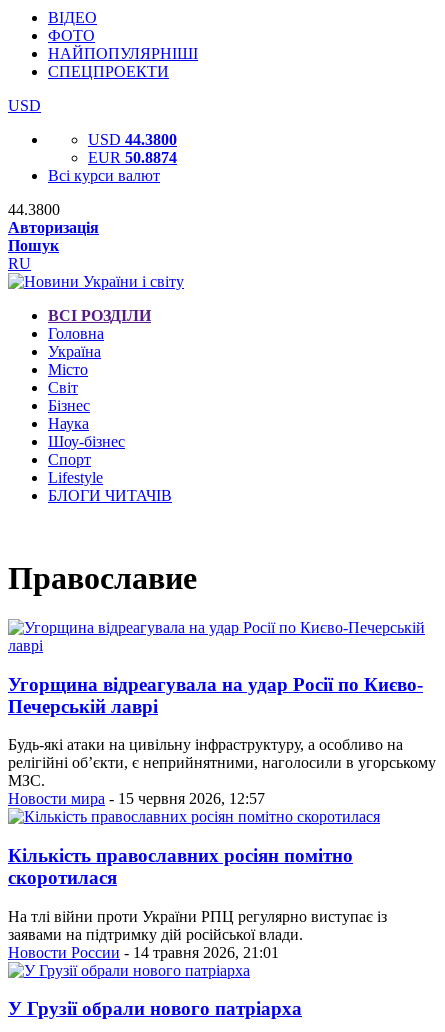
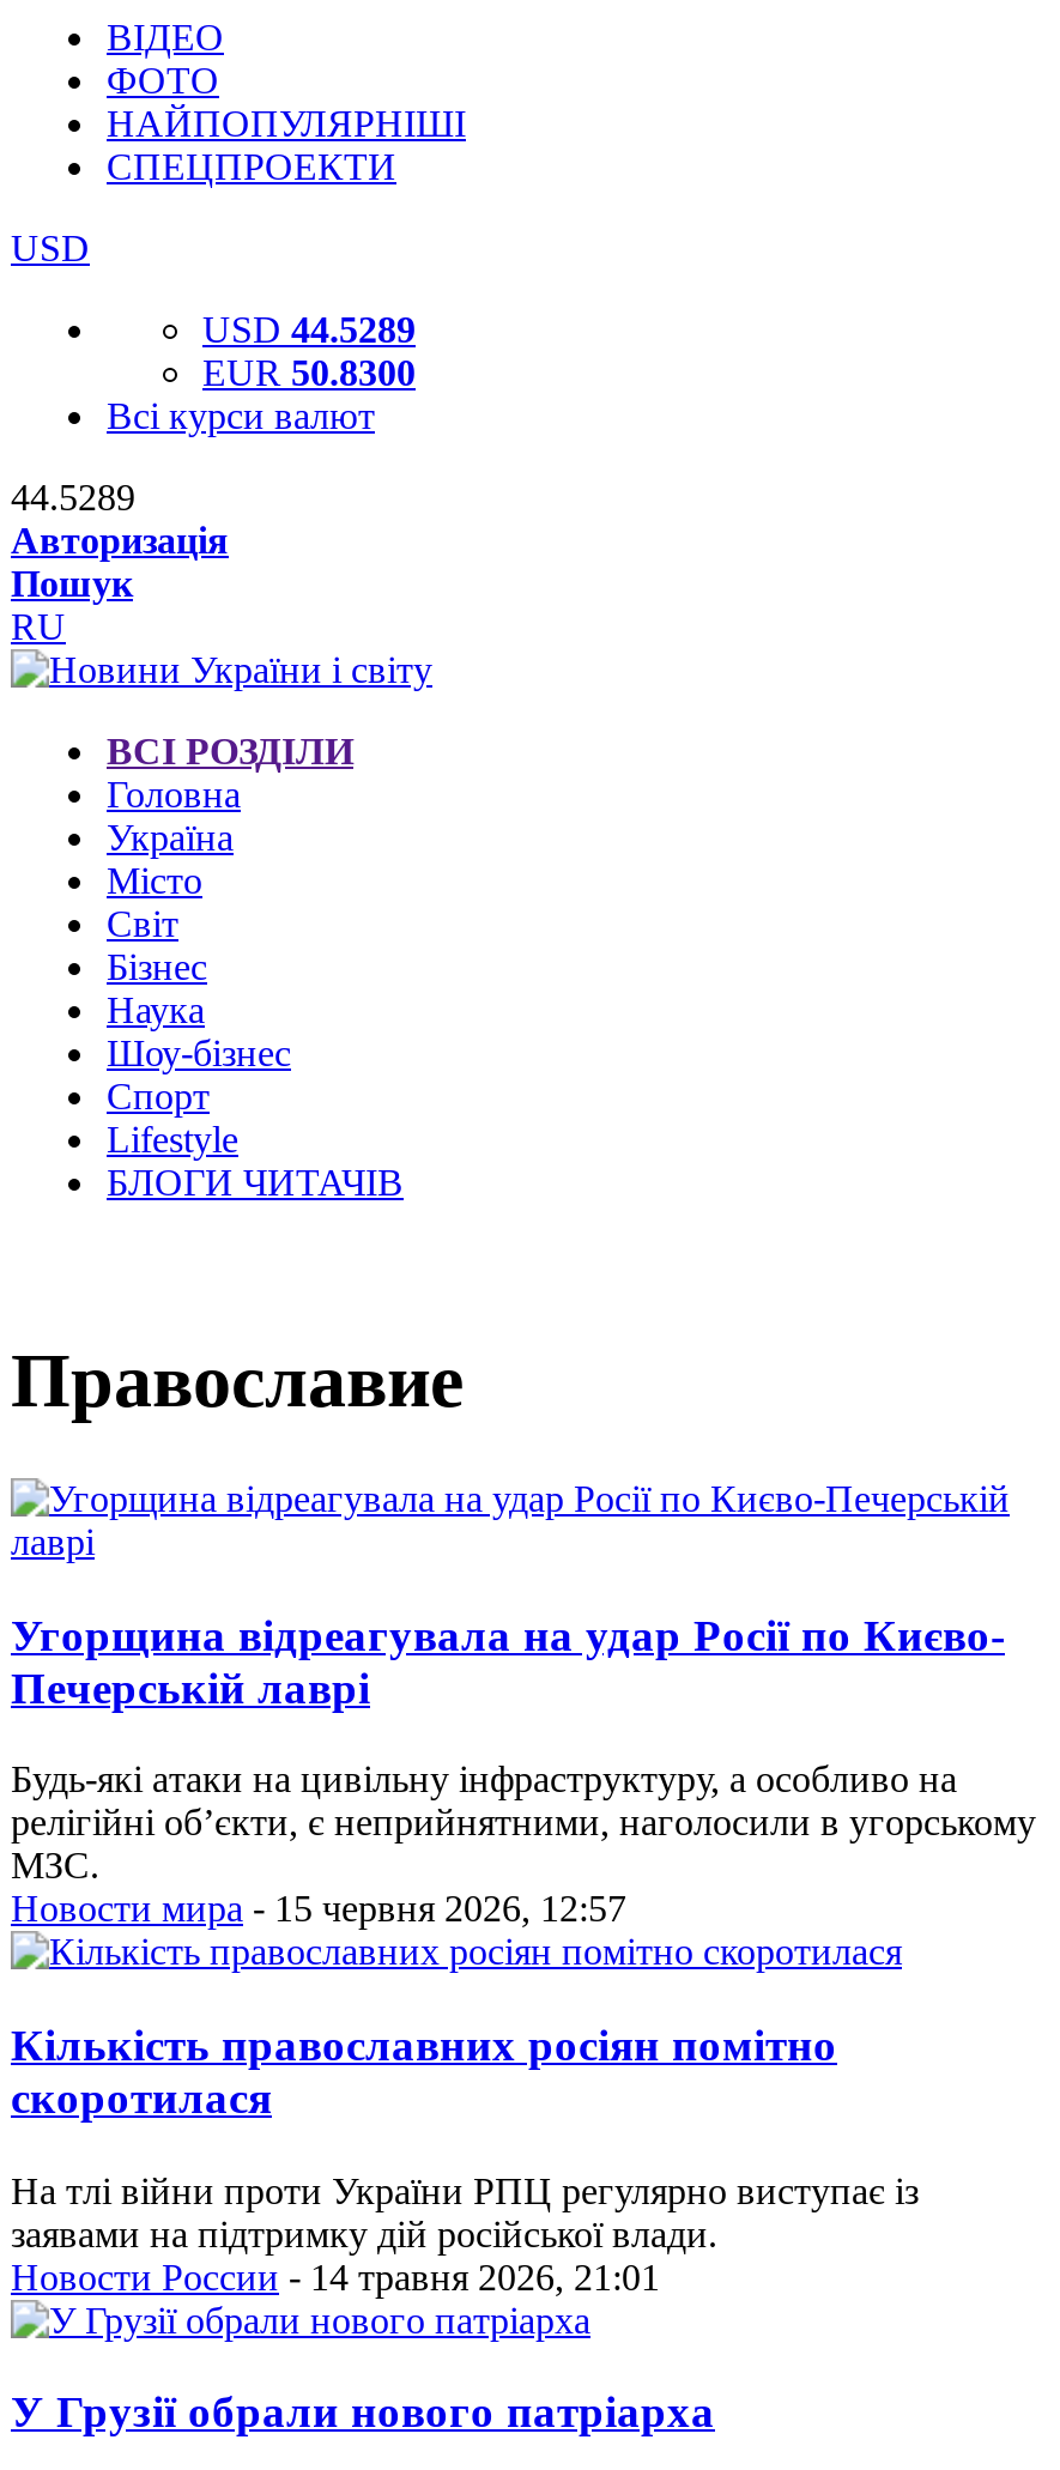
- USD 44.3800
+ USD 44.5289

- EUR 50.8874
+ EUR 50.8300

- 44.3800
+ 44.5289
